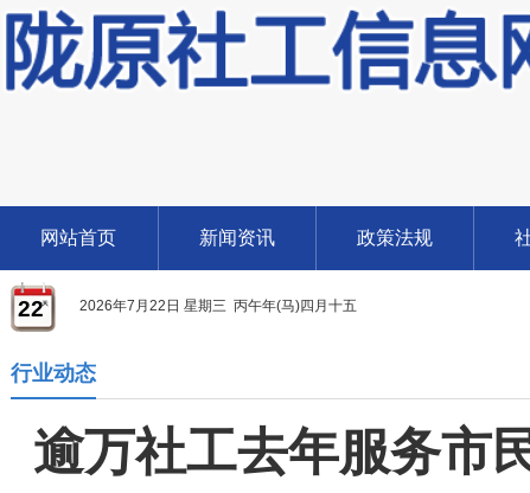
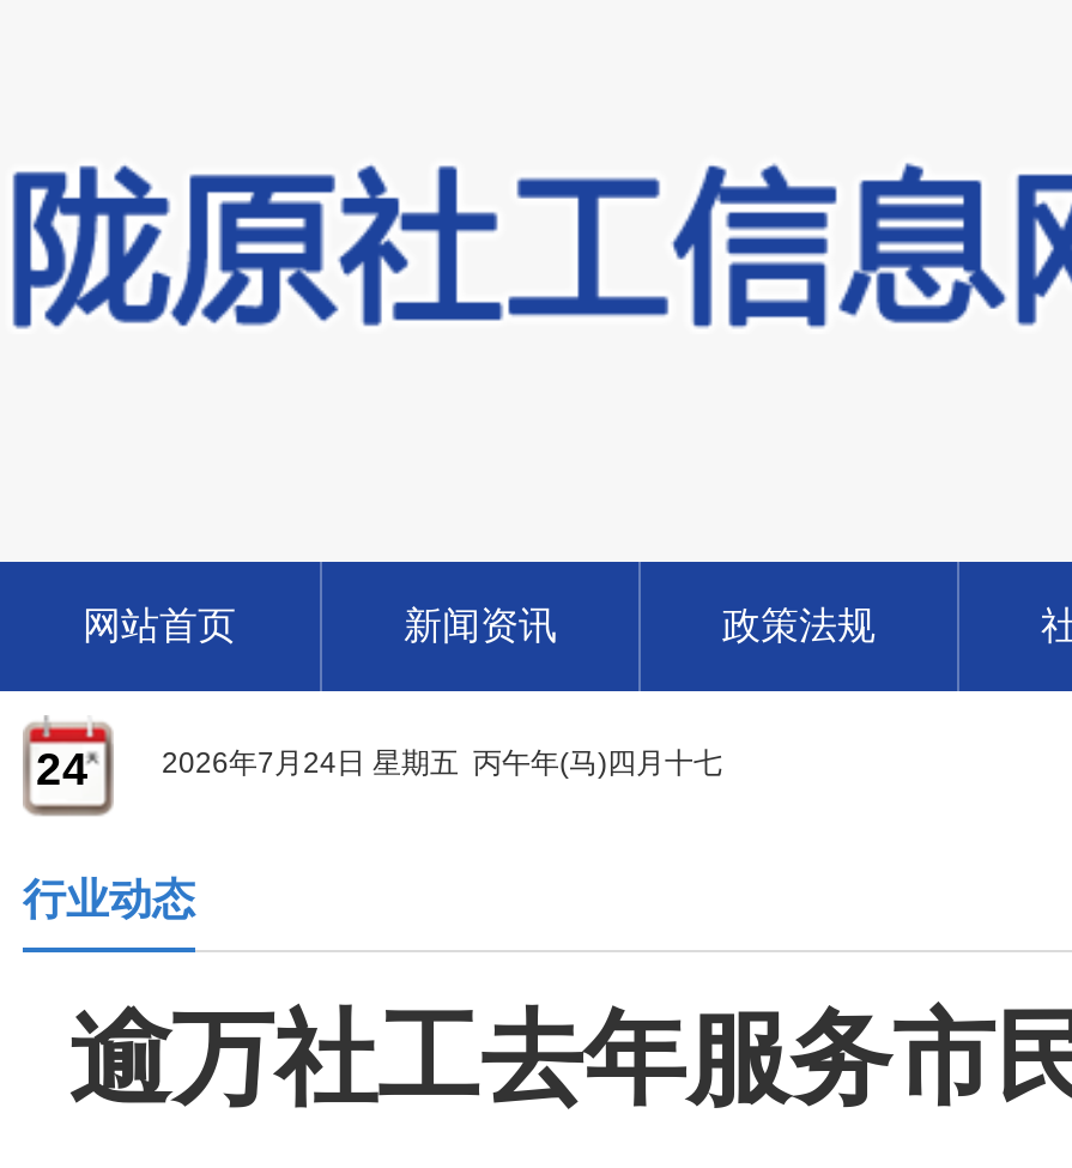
- 22
+ 24

- 2026年7月22日 星期三 丙午年(马)四月十五
+ 2026年7月24日 星期五 丙午年(马)四月十七
